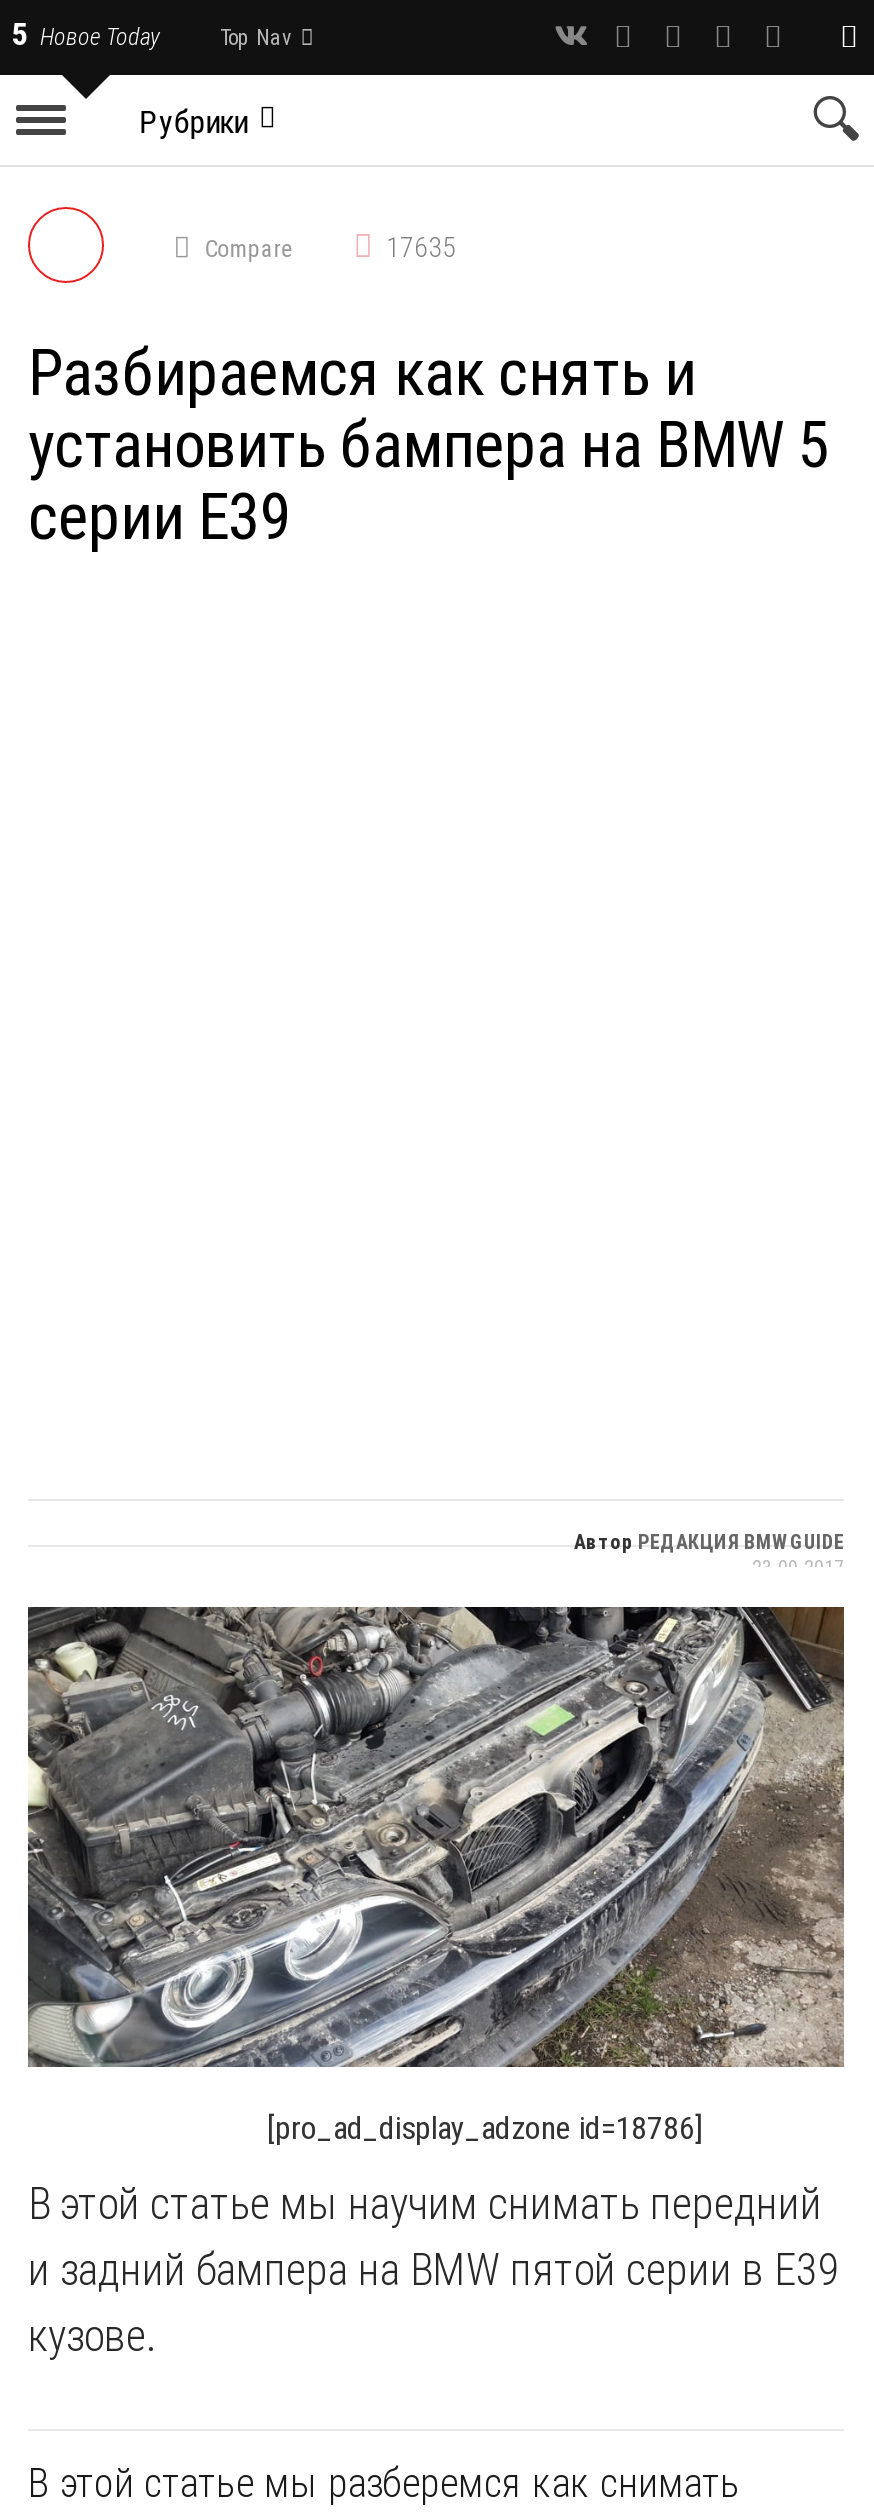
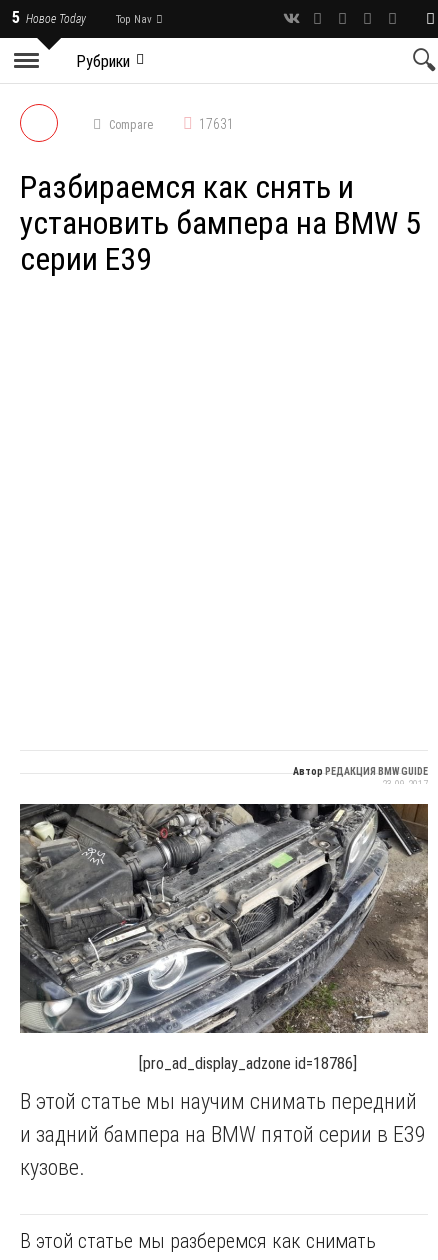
- 17635
+ 17631
